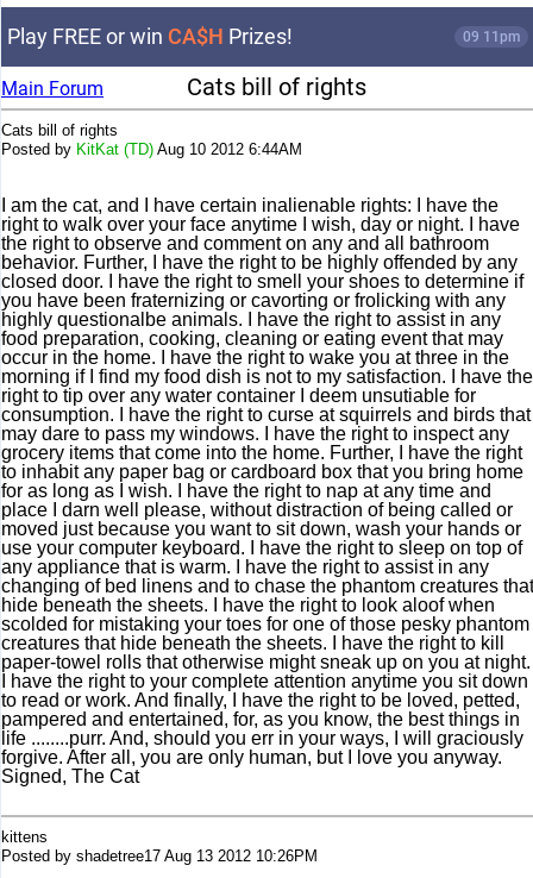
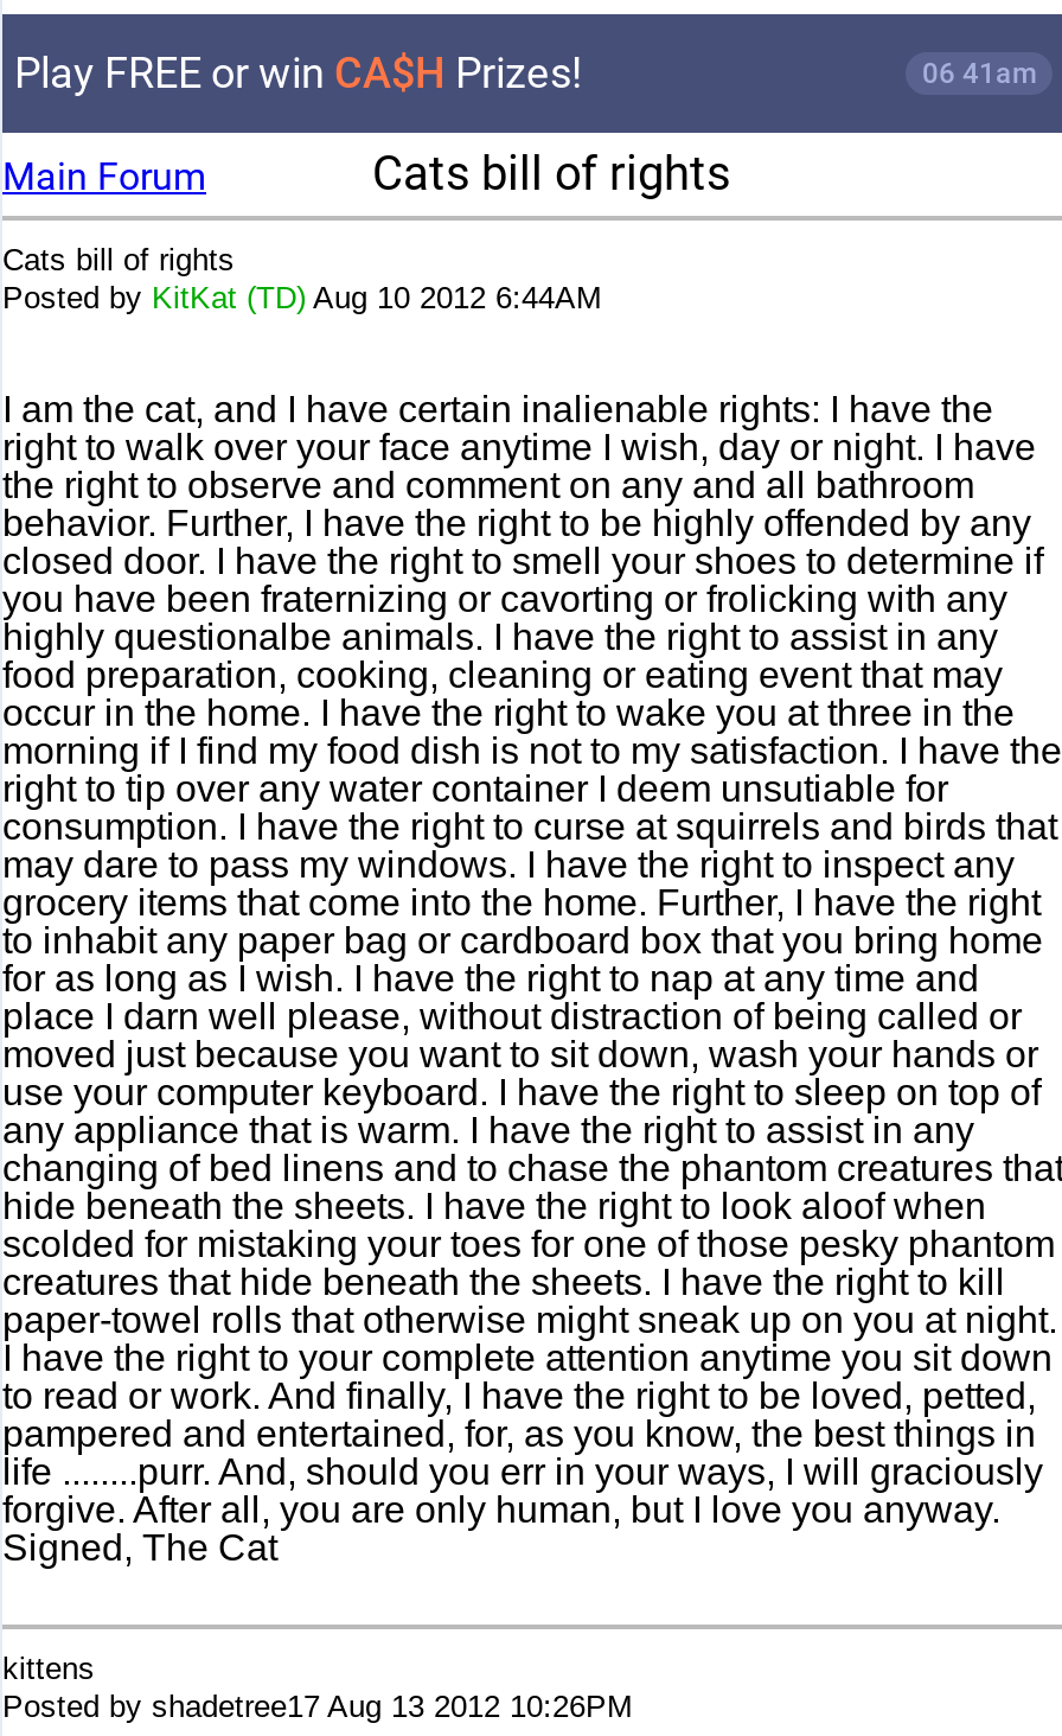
- 09:11pm
+ 06:41am
